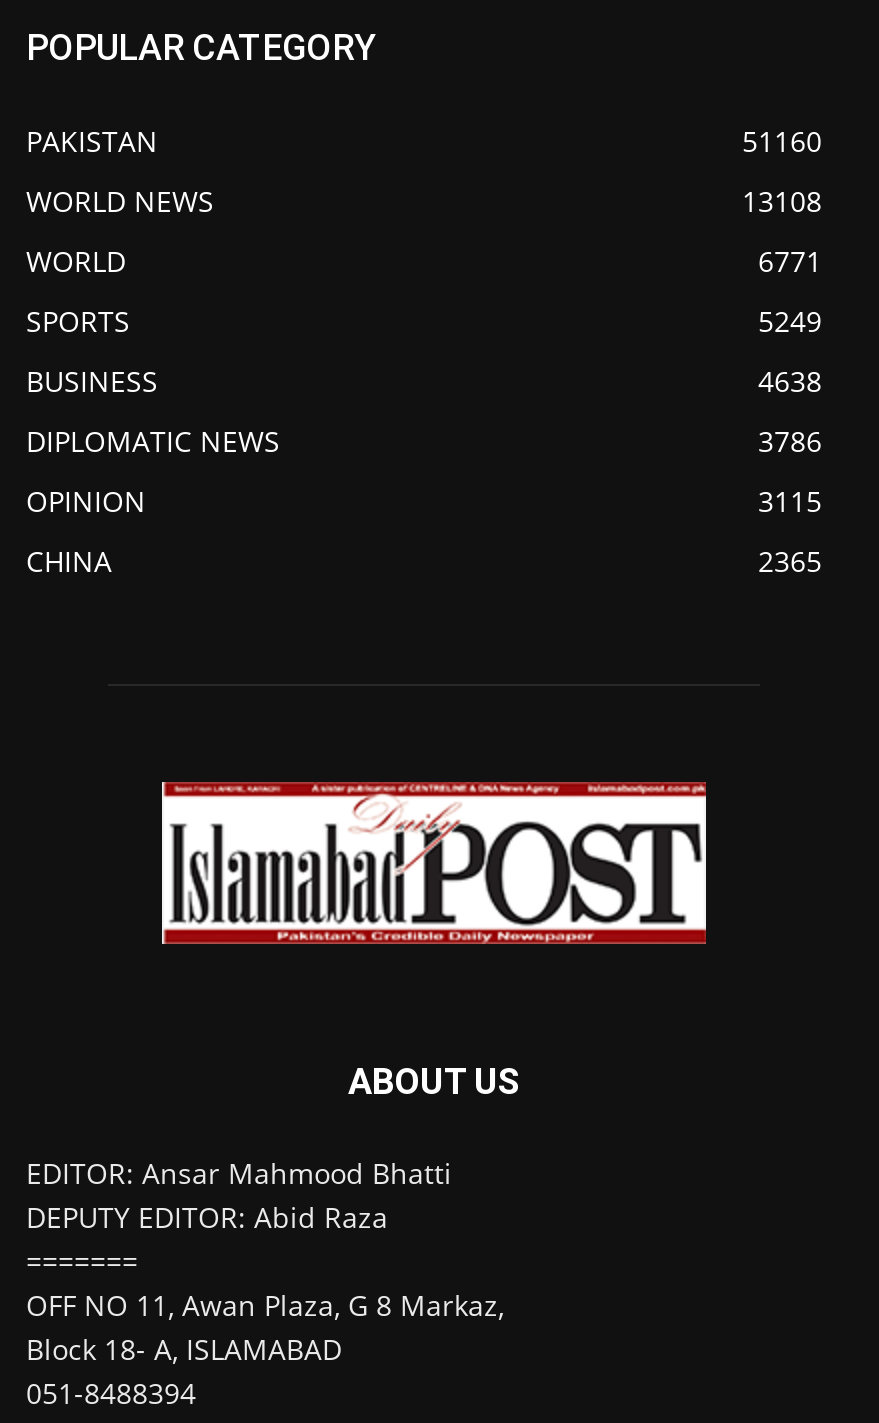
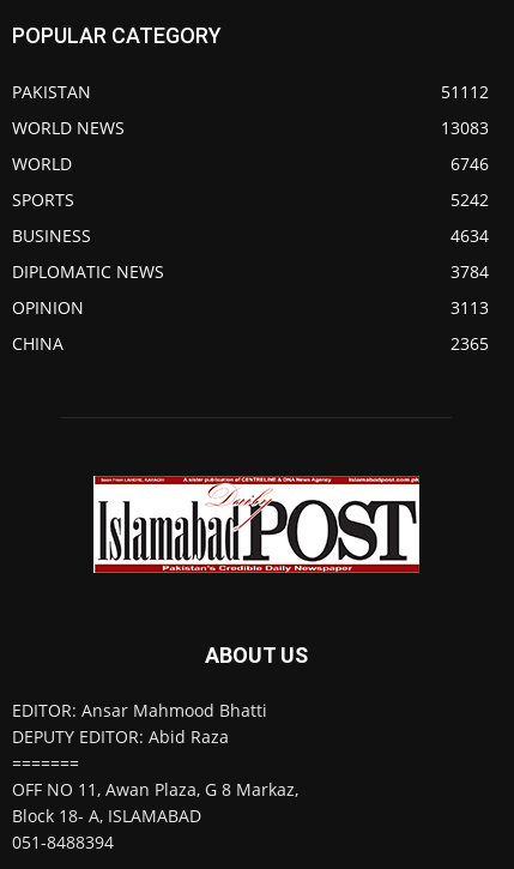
- 51160
+ 51112

- 13108
+ 13083

- 6771
+ 6746

- 5249
+ 5242

- 4638
+ 4634

- 3786
+ 3784

- 3115
+ 3113
